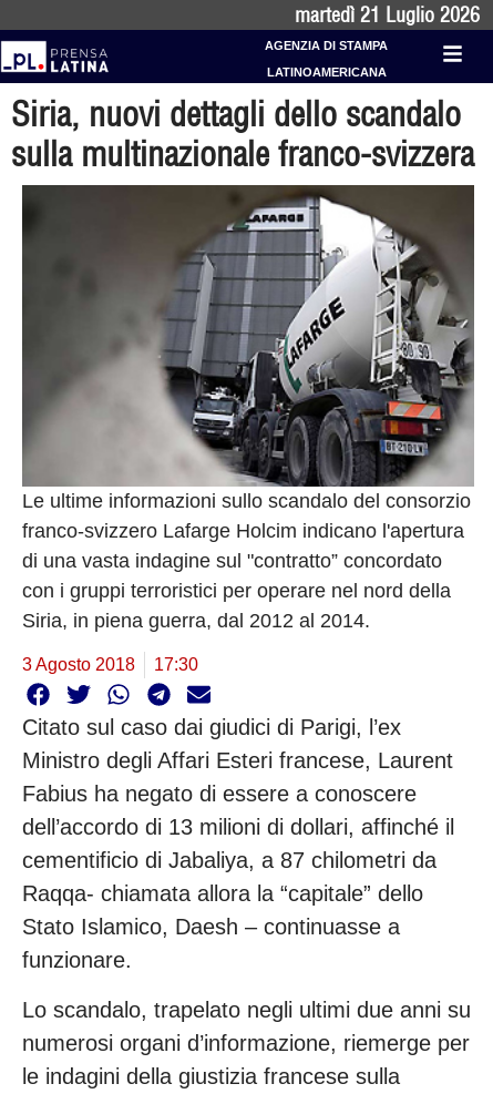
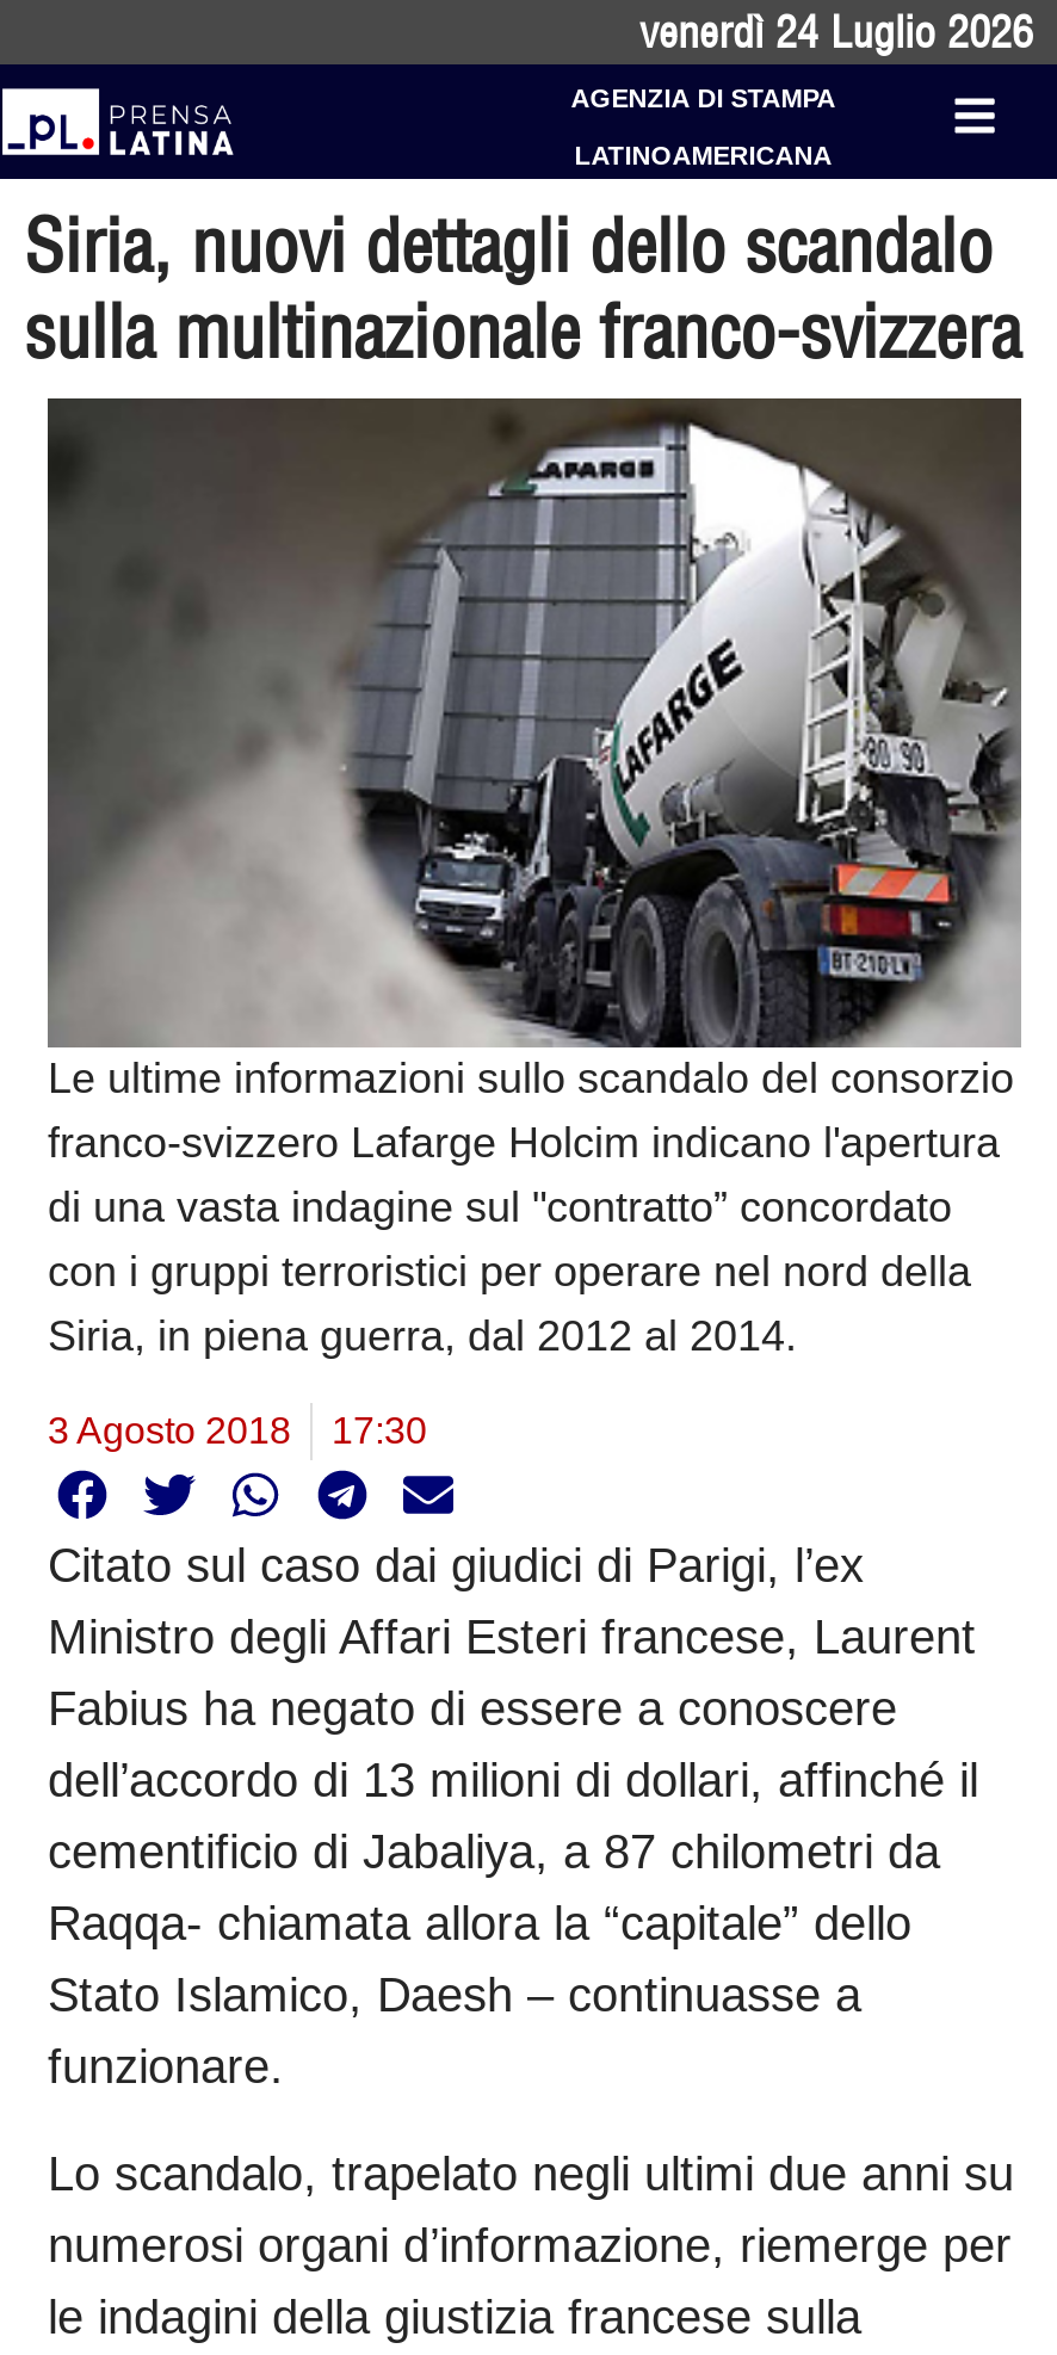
- martedì 21 Luglio 2026
+ venerdì 24 Luglio 2026
